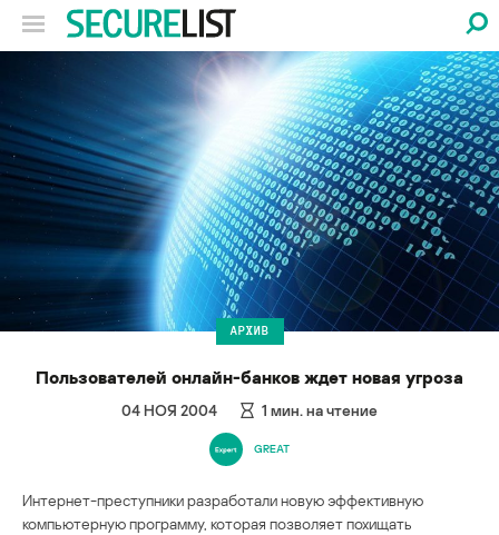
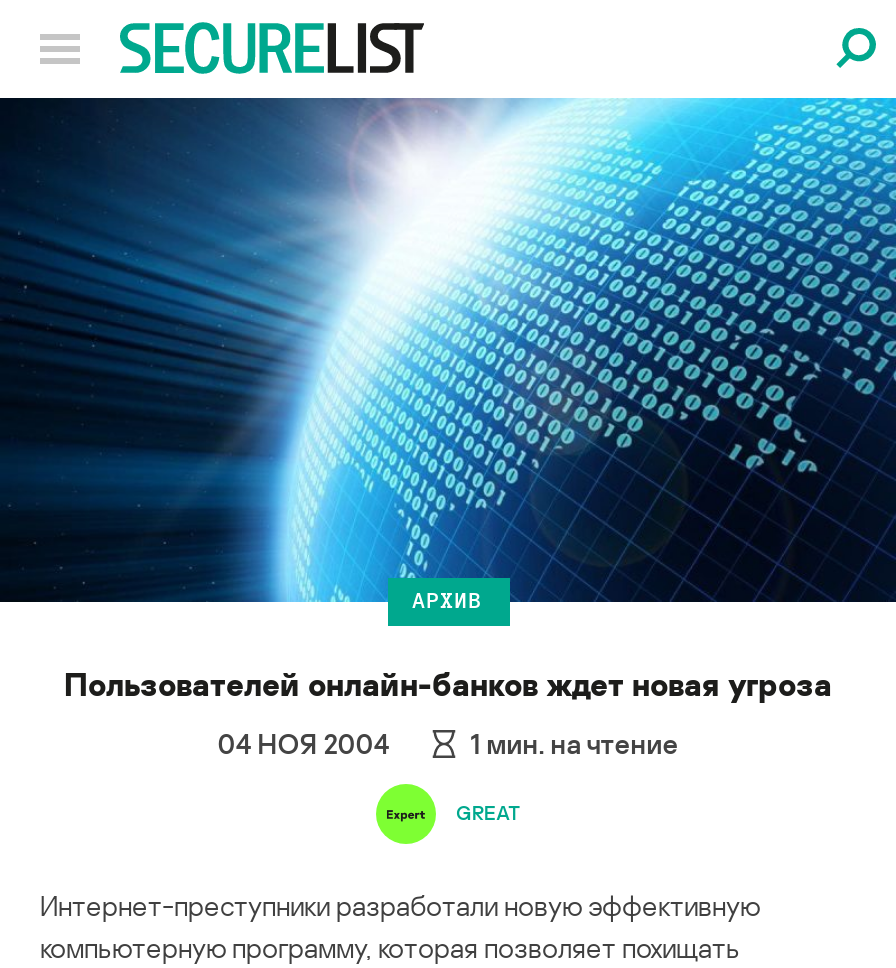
- [image]
+ [image]
